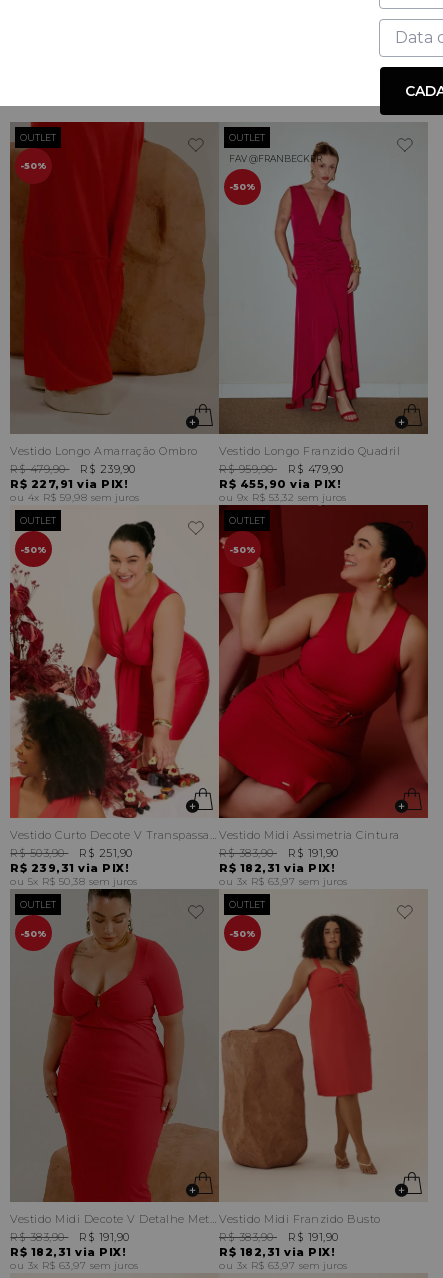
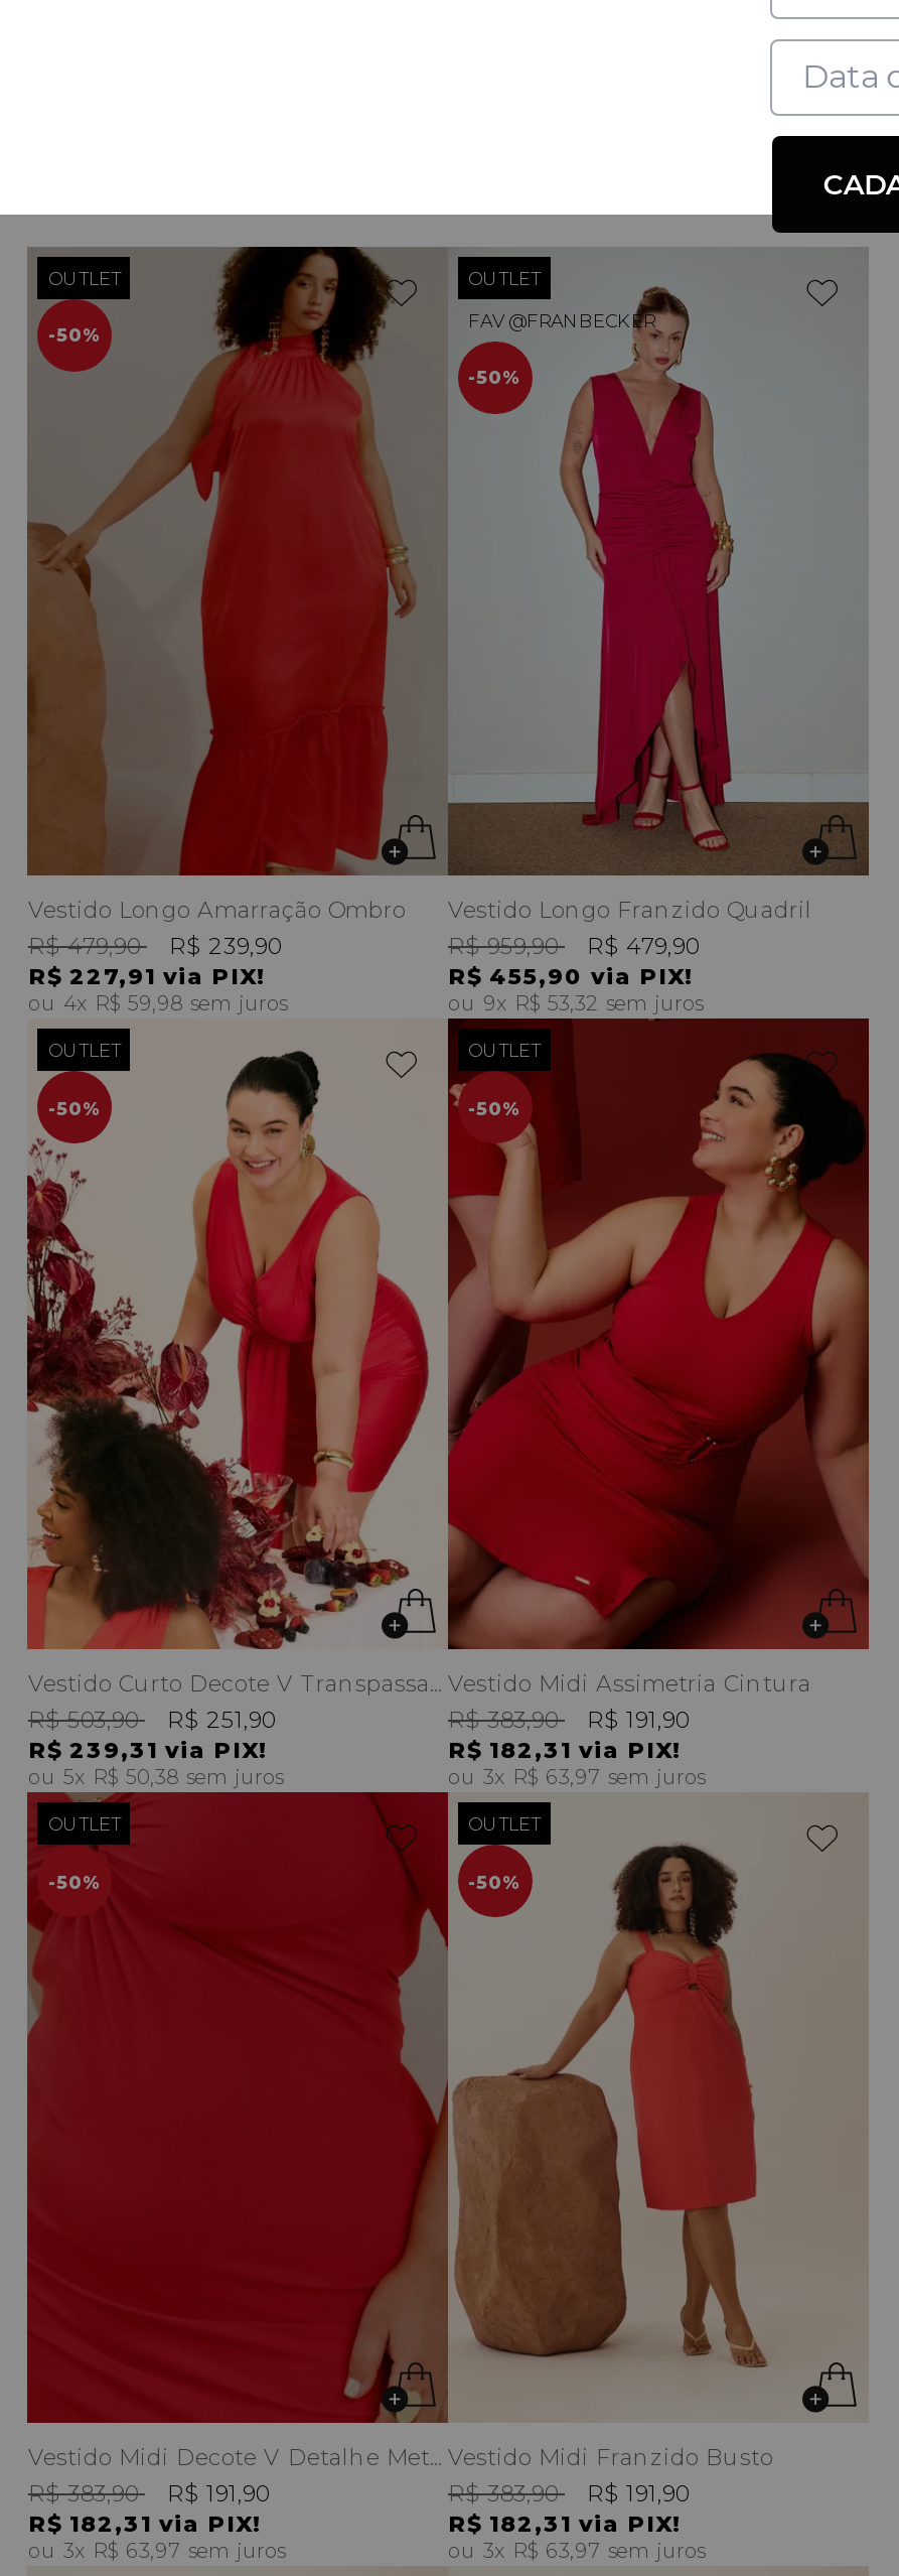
- [image]
+ [image]

- [image]
+ [image]
